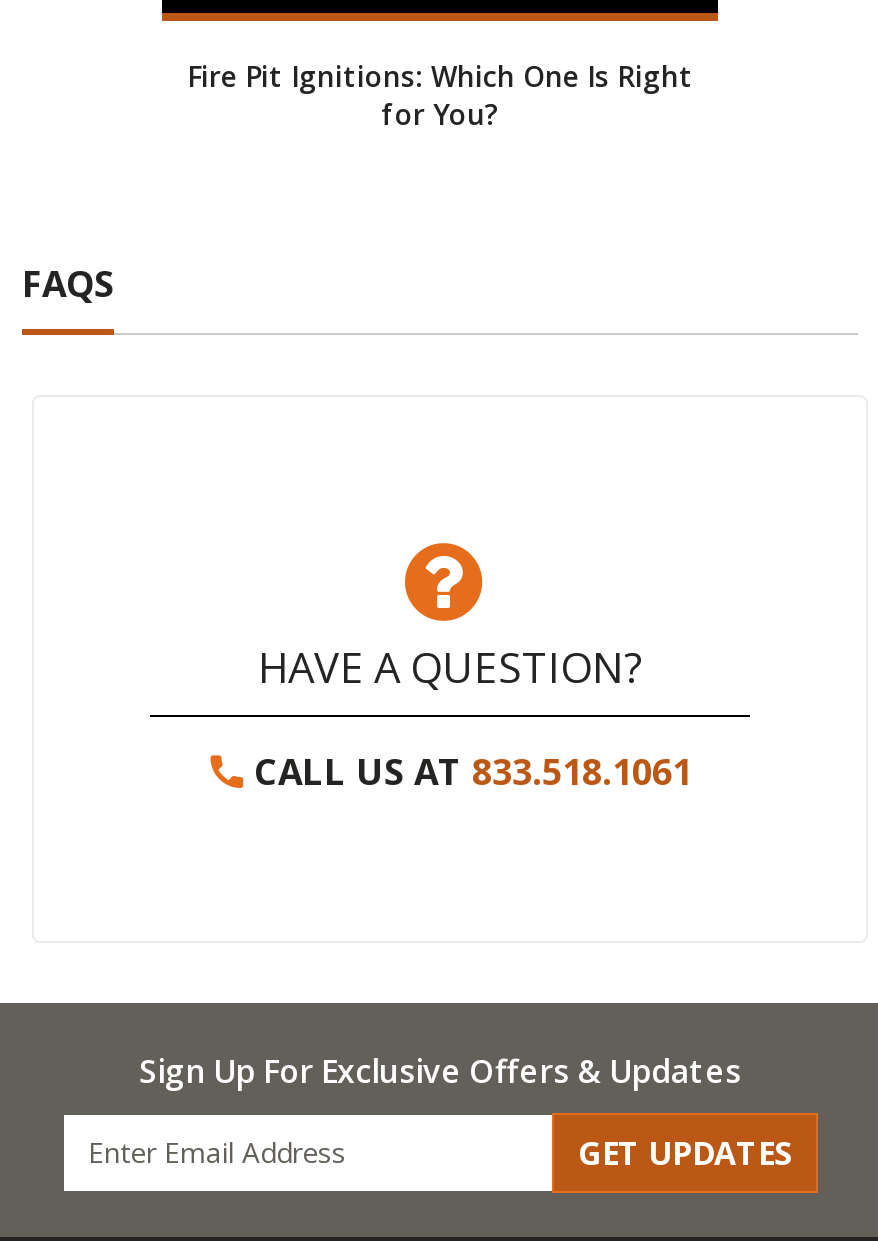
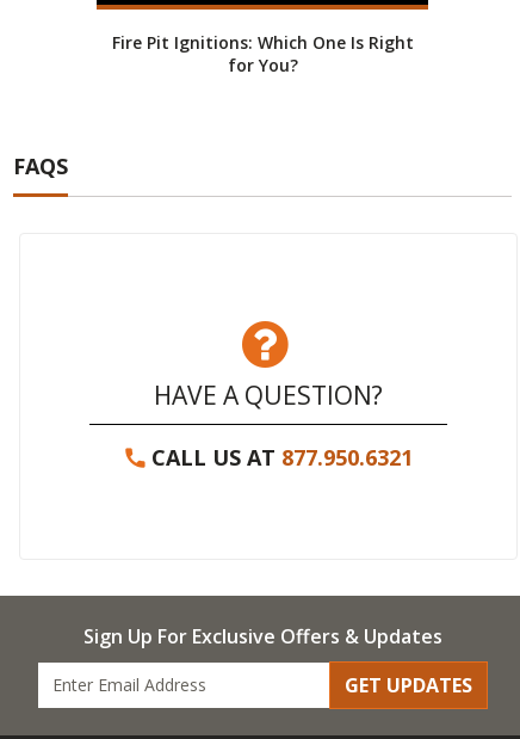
- CALL US AT 833.518.1061
+ CALL US AT 877.950.6321
